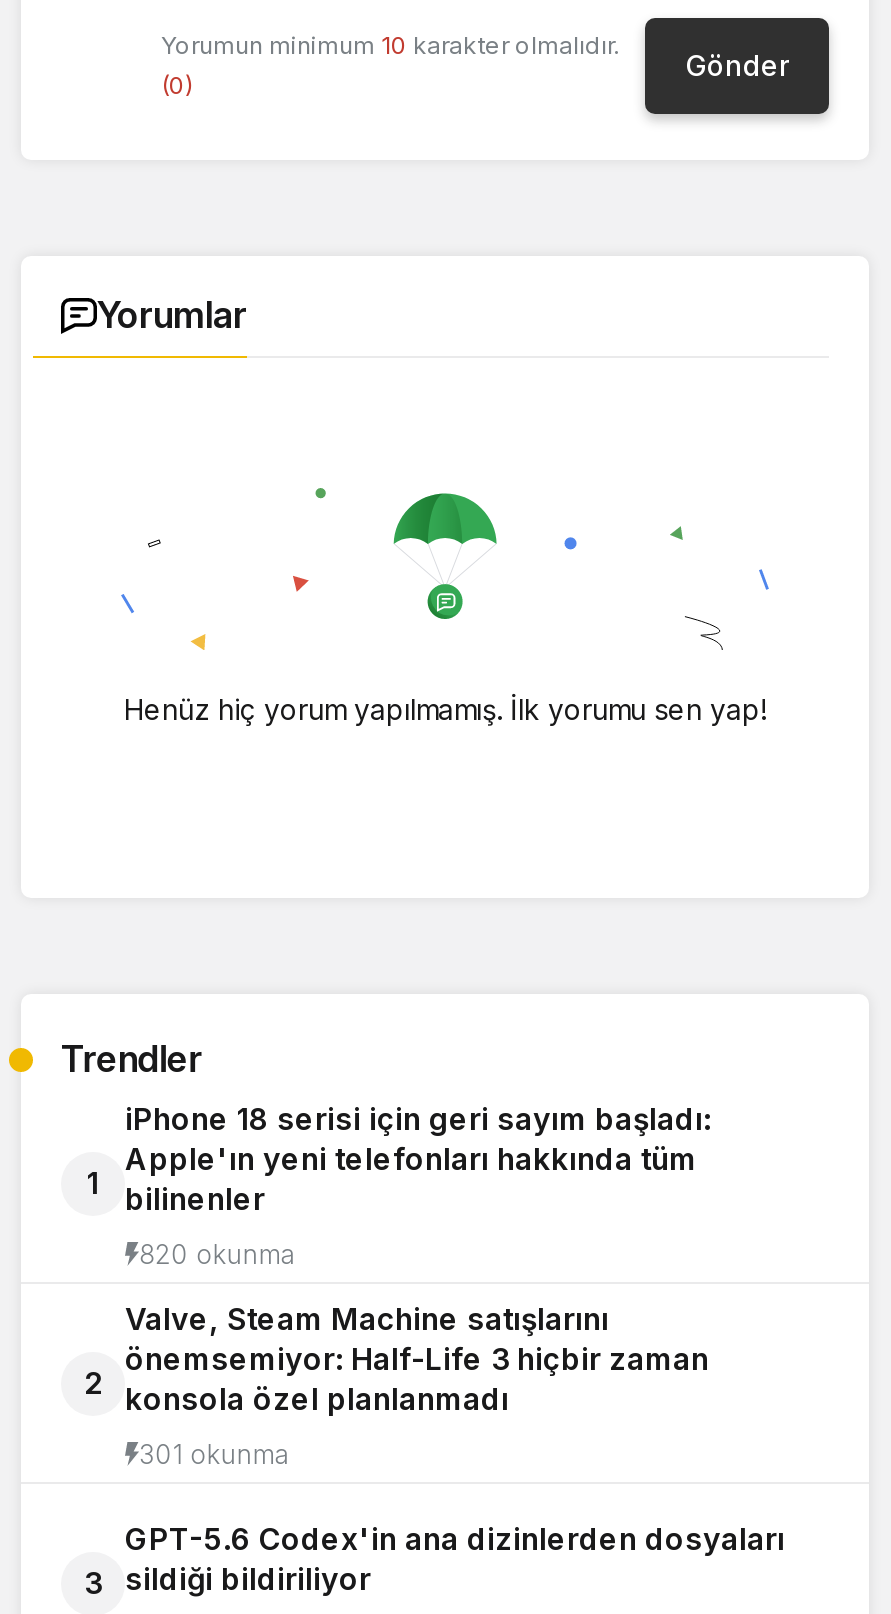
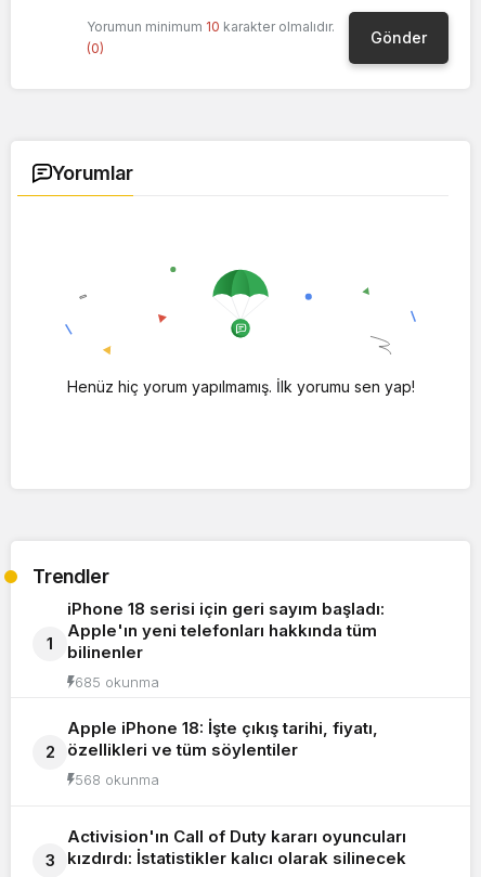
- 820 okunma
+ 685 okunma

- Valve, Steam Machine satışlarını
- önemsemiyor: Half-Life 3 hiçbir zaman
- konsola özel planlanmadı
+ Apple iPhone 18: İşte çıkış tarihi, fiyatı,
+ özellikleri ve tüm söylentiler

- 301 okunma
+ 568 okunma

- GPT-5.6 Codex'in ana dizinlerden dosyaları
- sildiği bildiriliyor
+ Activision'ın Call of Duty kararı oyuncuları
+ kızdırdı: İstatistikler kalıcı olarak silinecek
